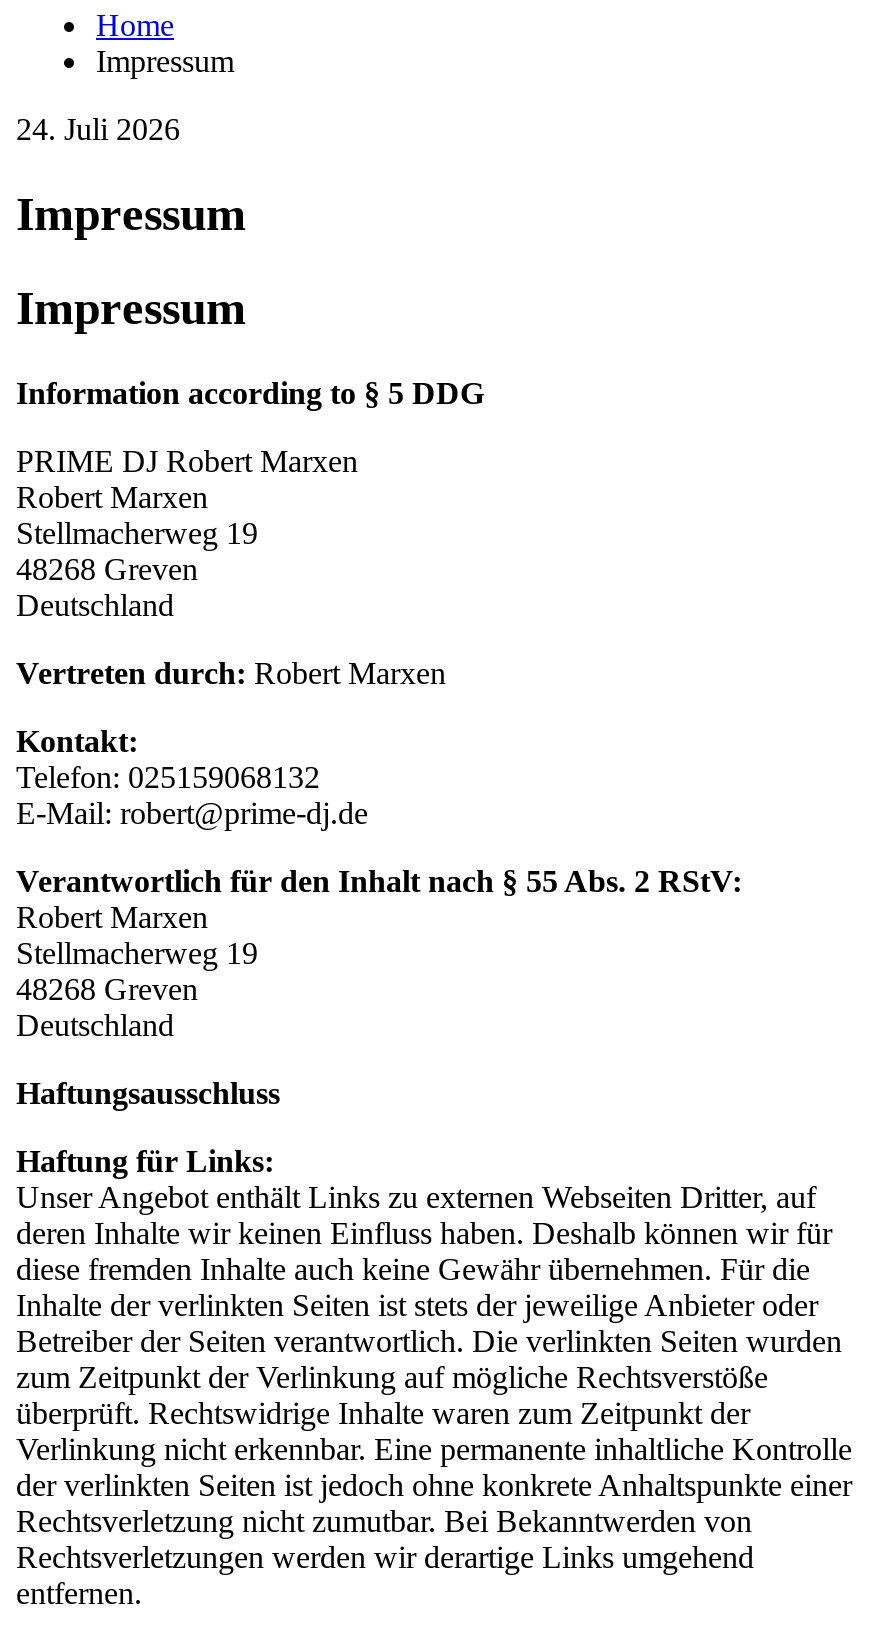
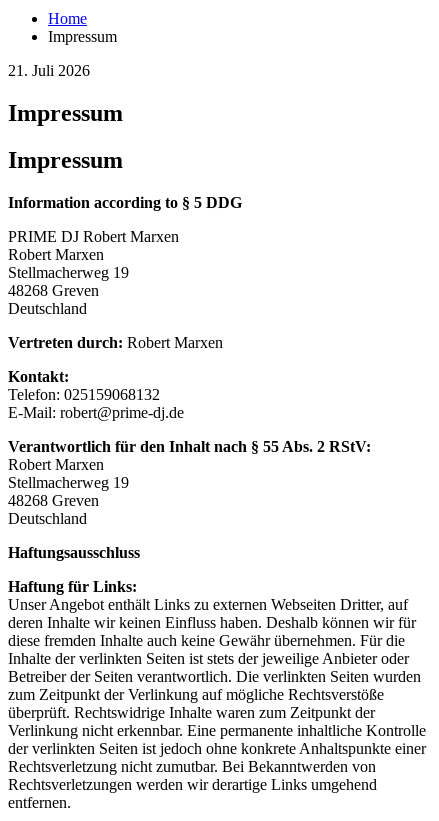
- 24. Juli 2026
+ 21. Juli 2026
